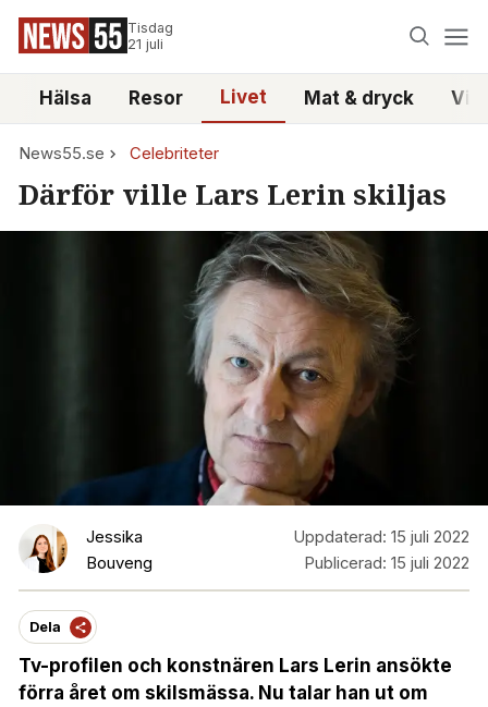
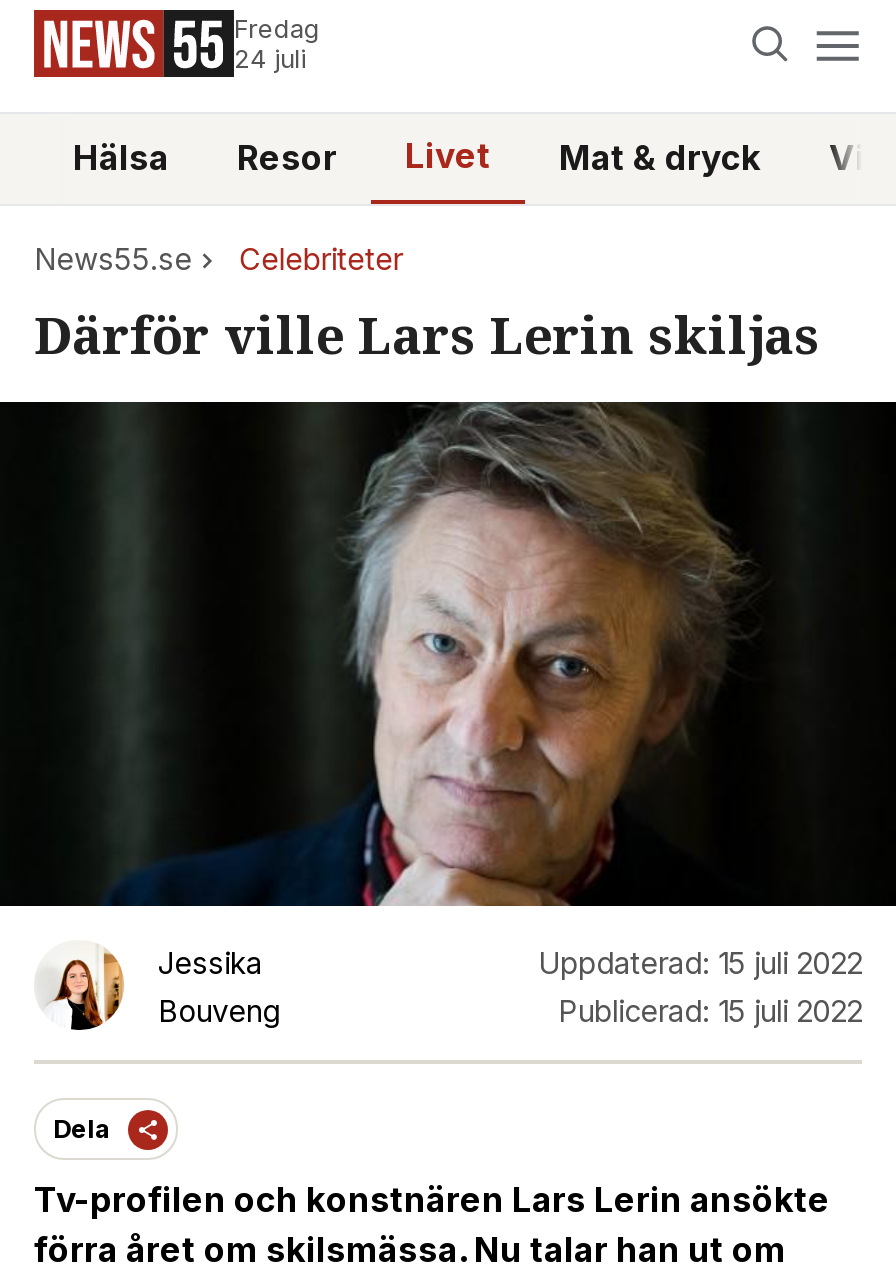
- Tisdag
- 21 juli
+ Fredag
+ 24 juli
